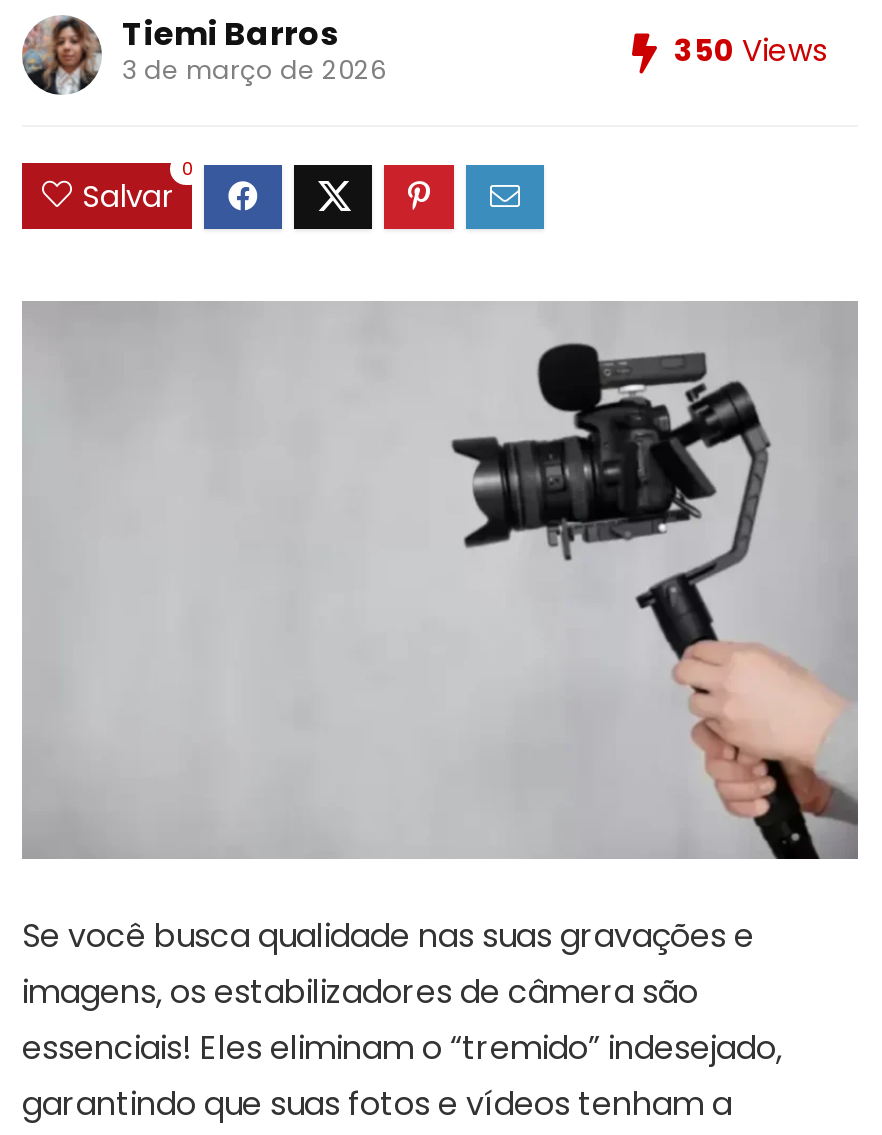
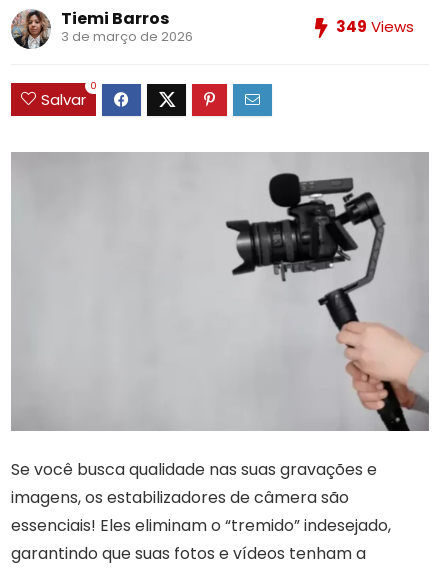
- 350 Views
+ 349 Views
